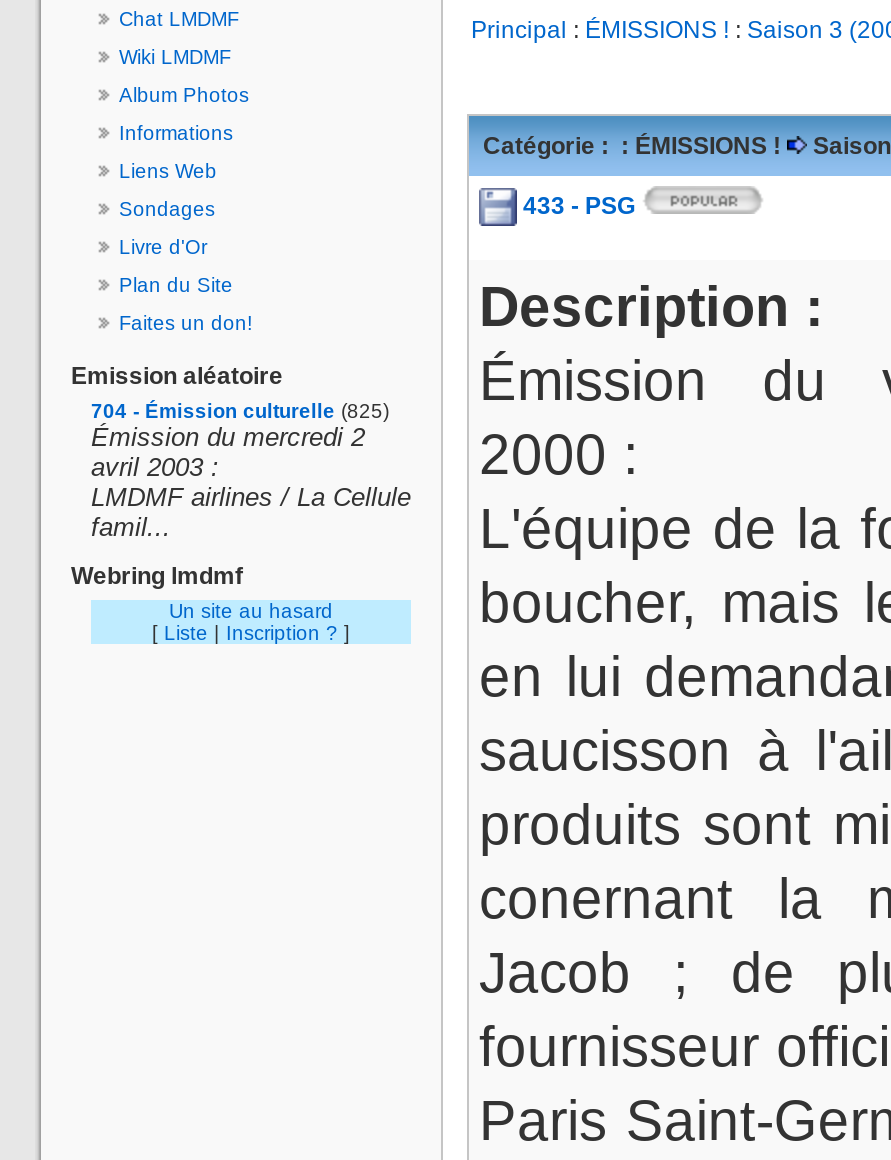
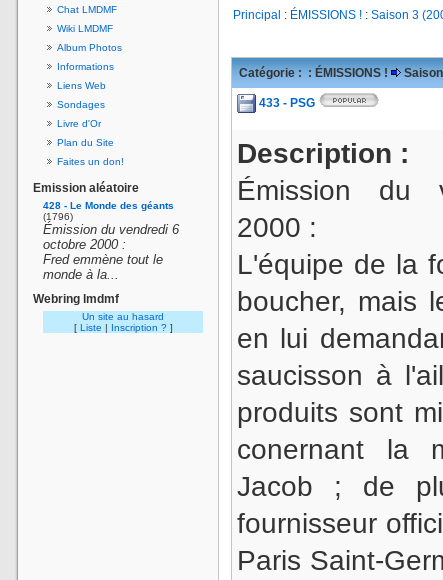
- 704 - Émission culturelle (825)
- Émission du mercredi 2
- avril 2003 :
- LMDMF airlines / La Cellule
- famil...
+ 428 - Le Monde des géants
+ (1796)
+ Émission du vendredi 6
+ octobre 2000 :
+ Fred emmène tout le
+ monde à la...
